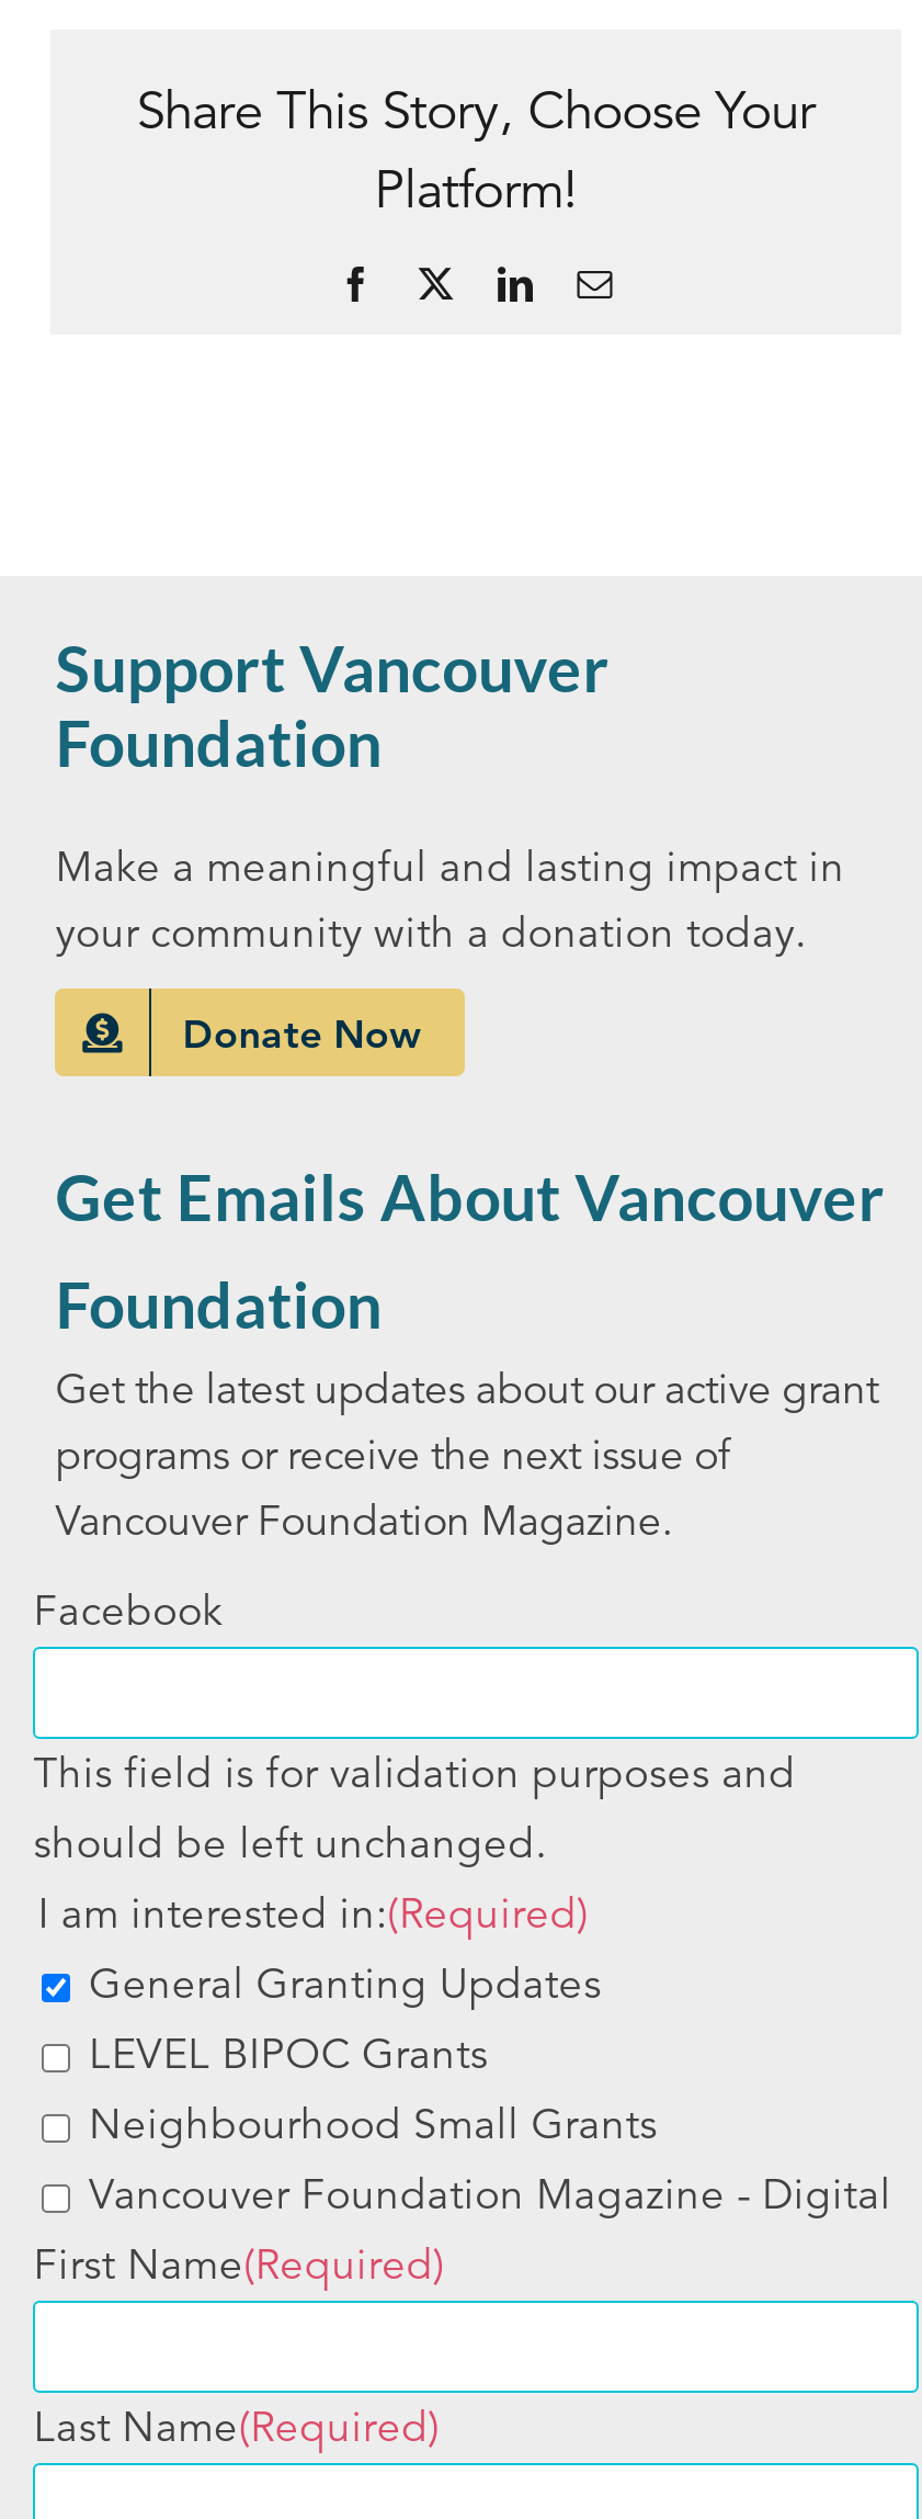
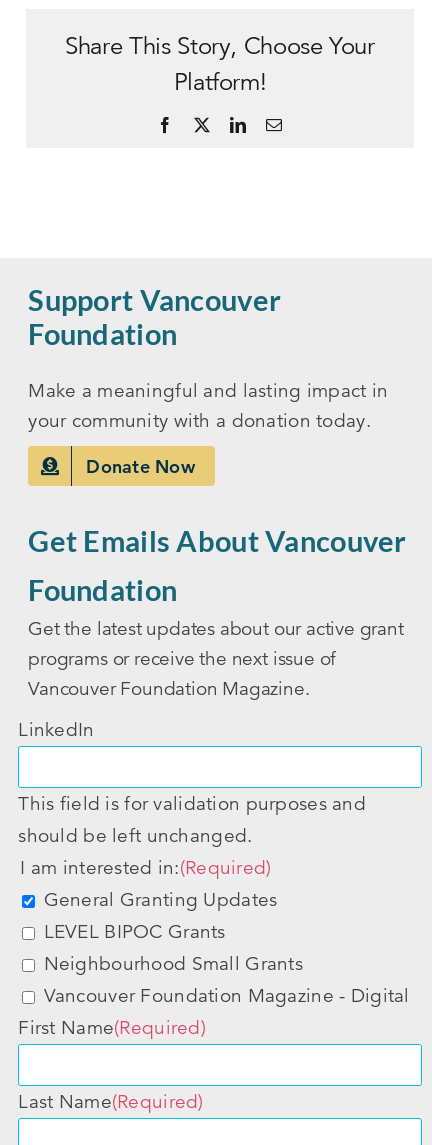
- Facebook
+ LinkedIn
